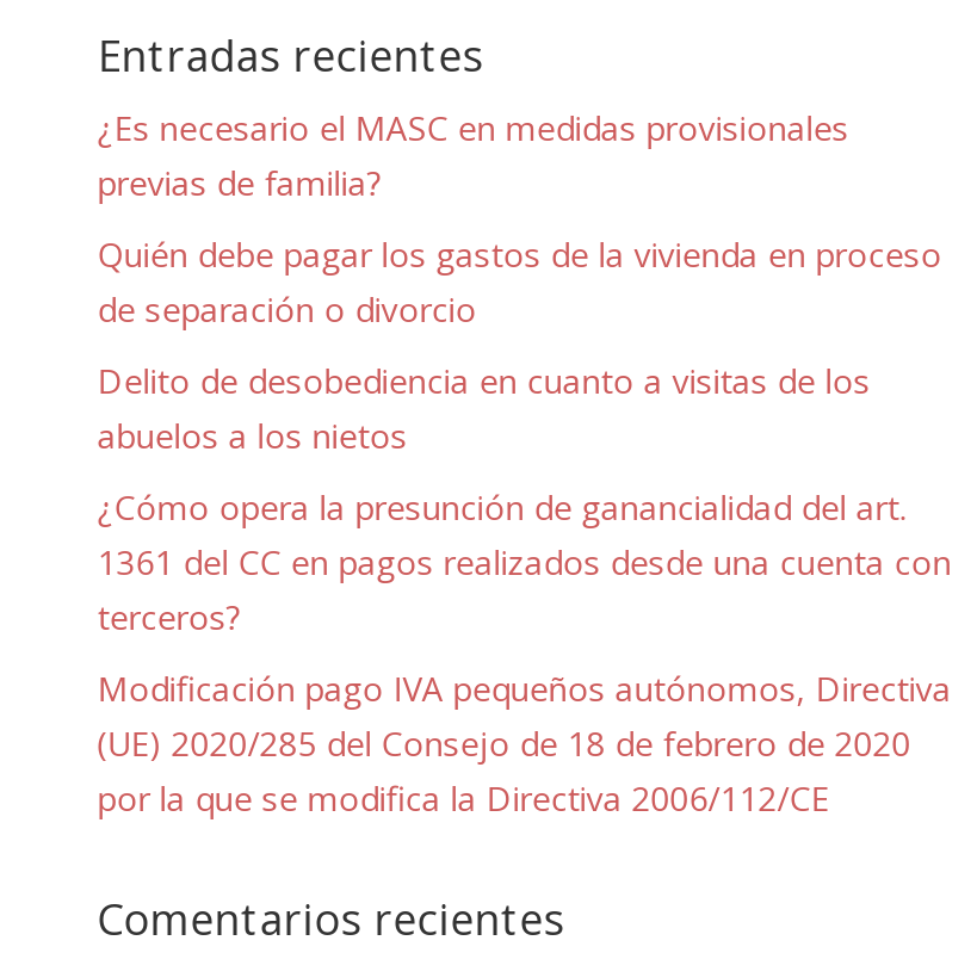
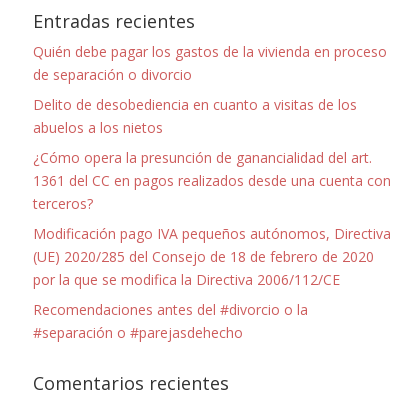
- ¿Es necesario el MASC en medidas provisionales
- previas de familia?

moved up: Quién debe pagar los gastos de la vivienda en proceso | de separación o divorcio | Delito de desobediencia en cuanto a visitas de los | ... | (UE) 2020/285 del Consejo de 18 de febrero de 2020 | por la que se modifica la Directiva 2006/112/CE

+ Recomendaciones antes del #divorcio o la
+ #separación o #parejasdehecho
